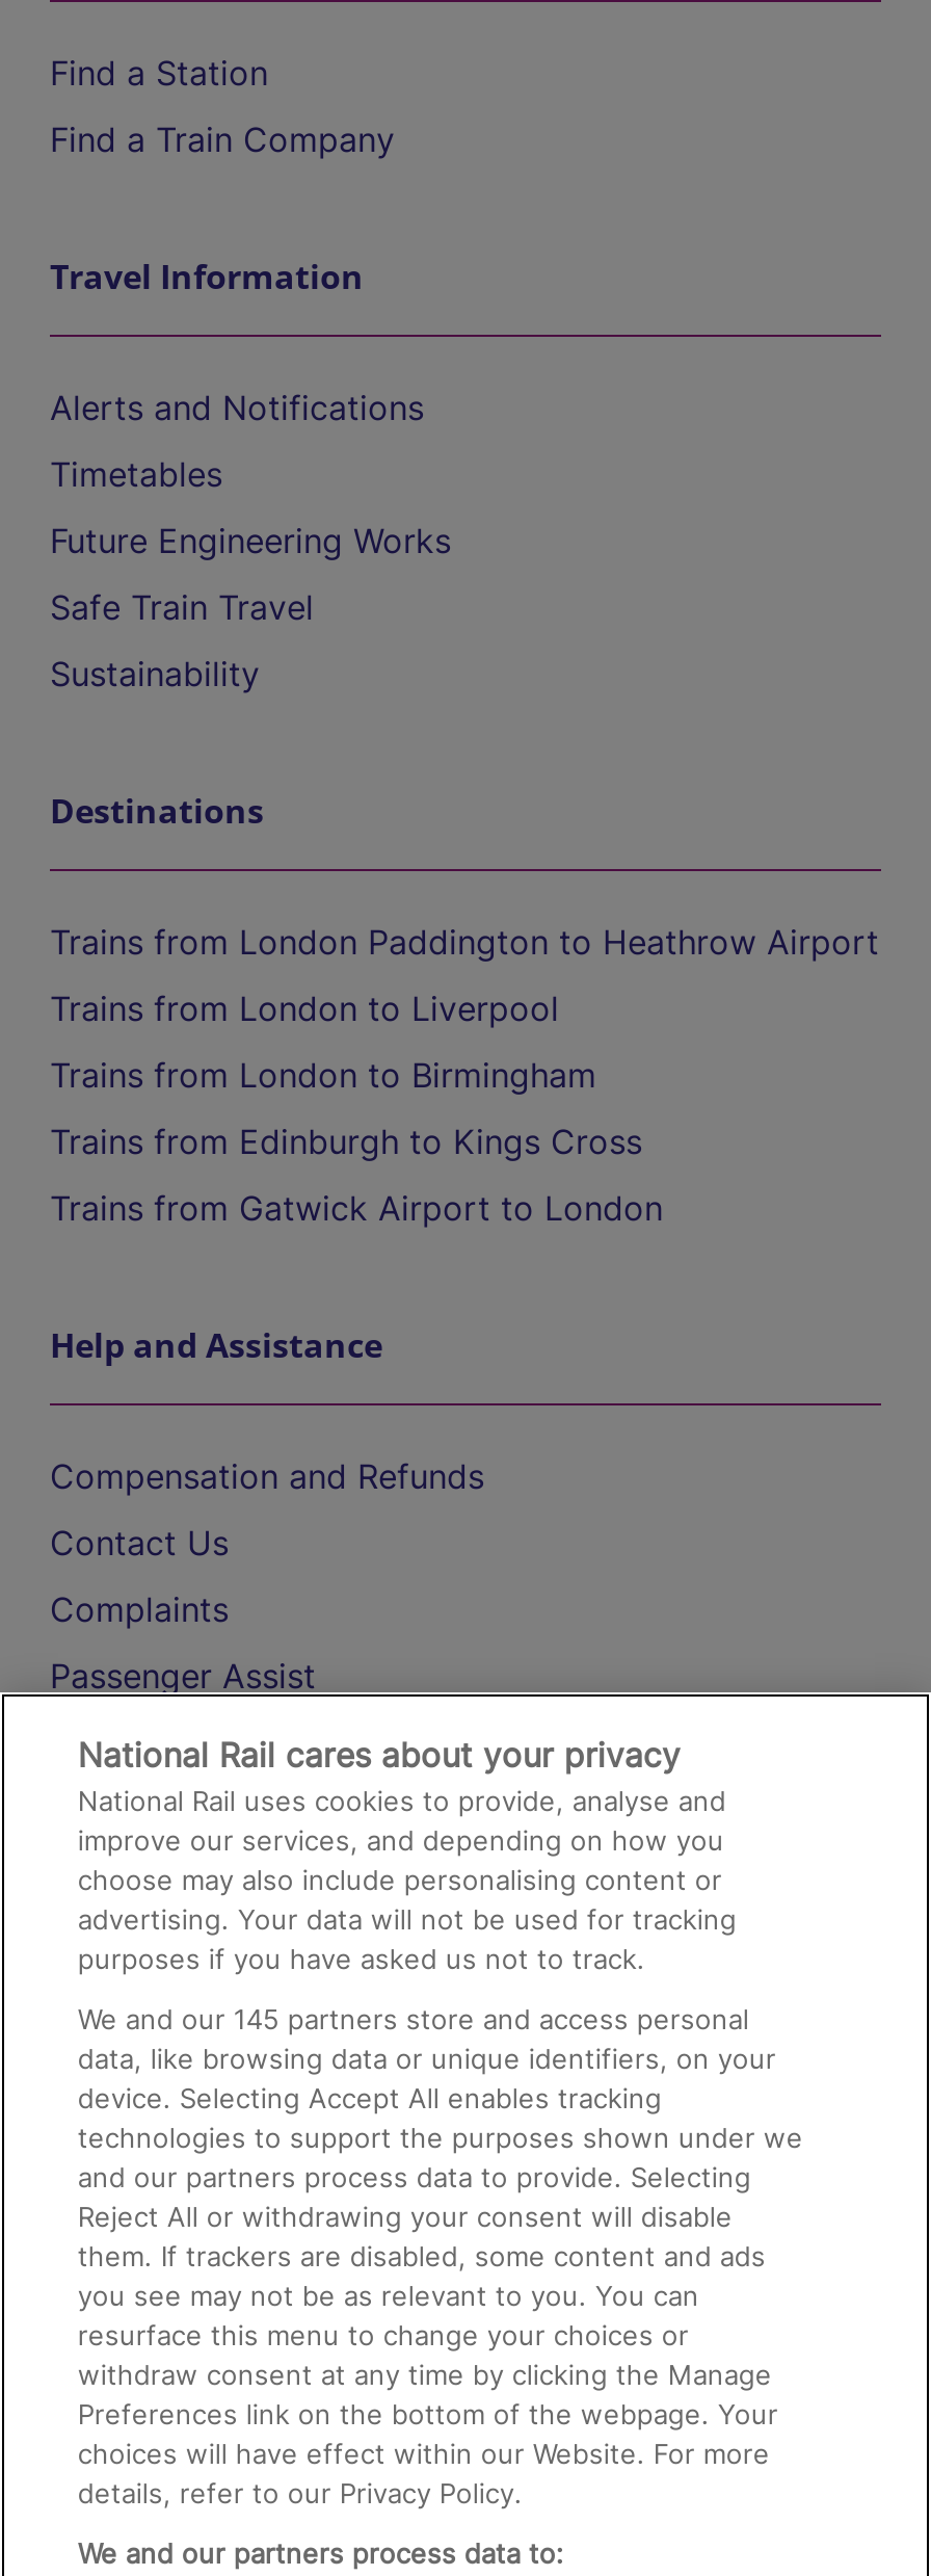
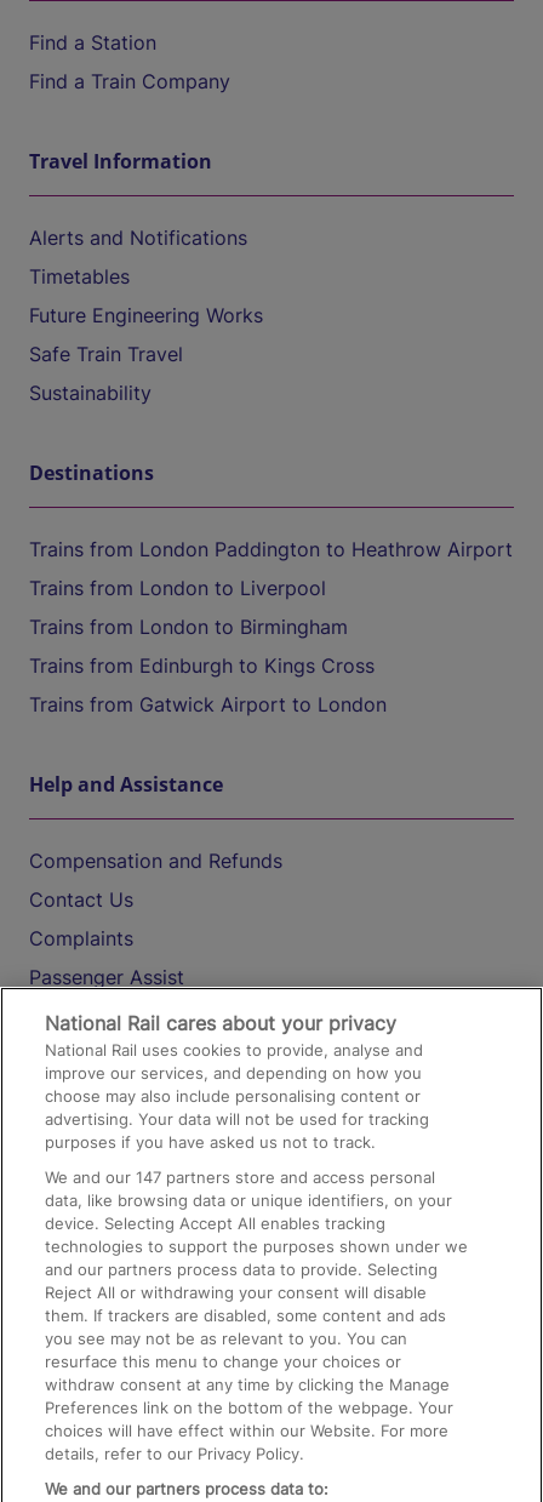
- We and our 145 partners store and access personal
+ We and our 147 partners store and access personal
